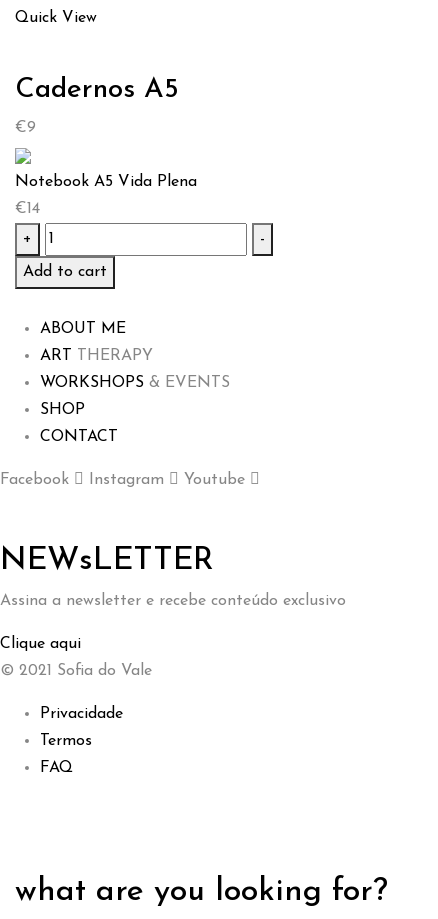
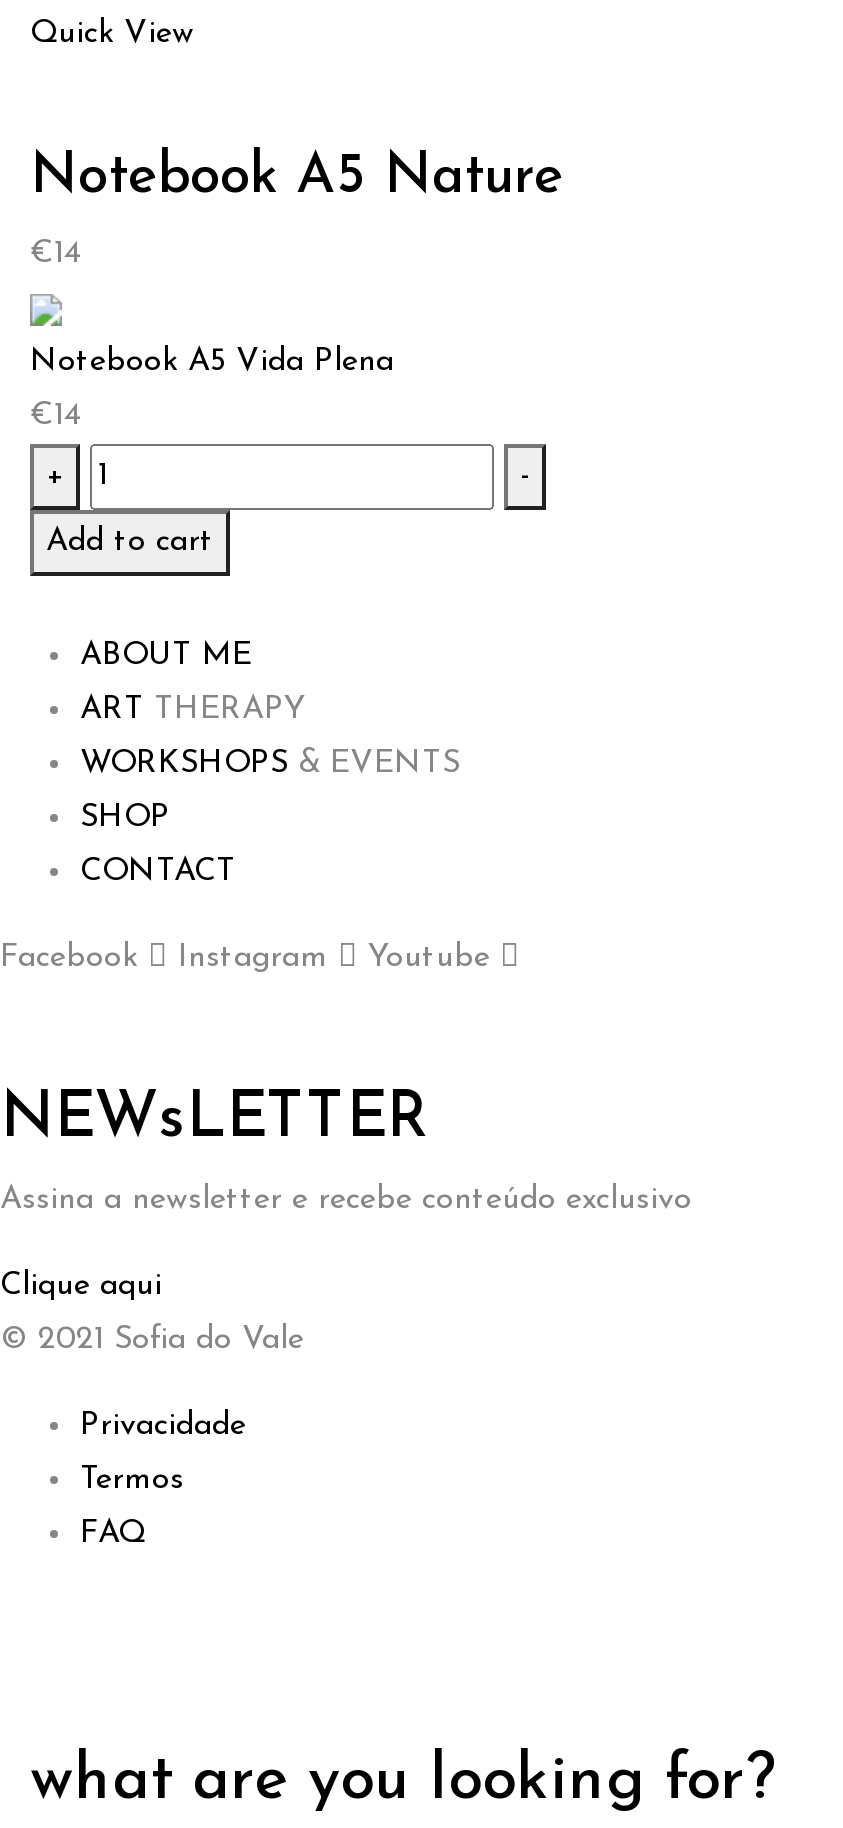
- Cadernos A5
+ Notebook A5 Nature

- €9
+ €14
